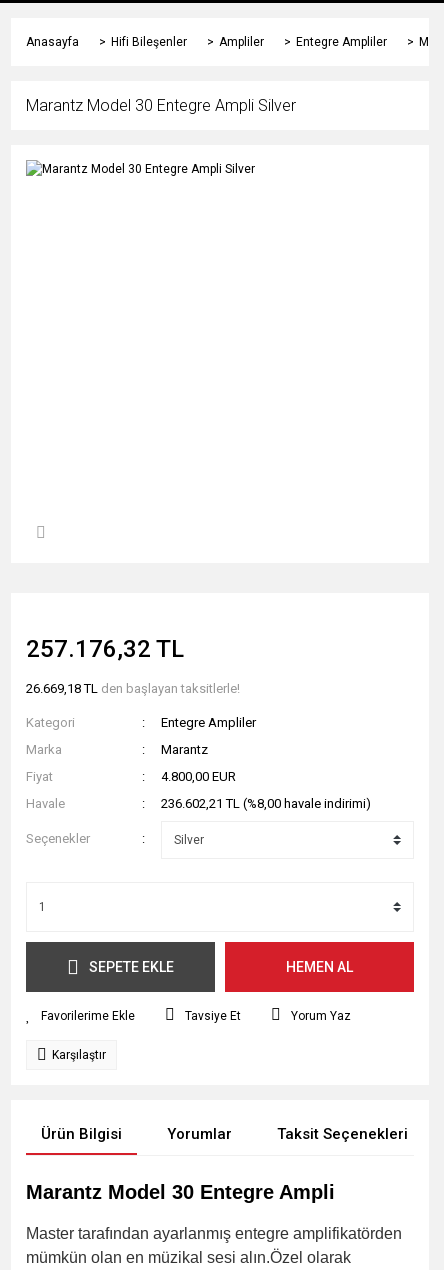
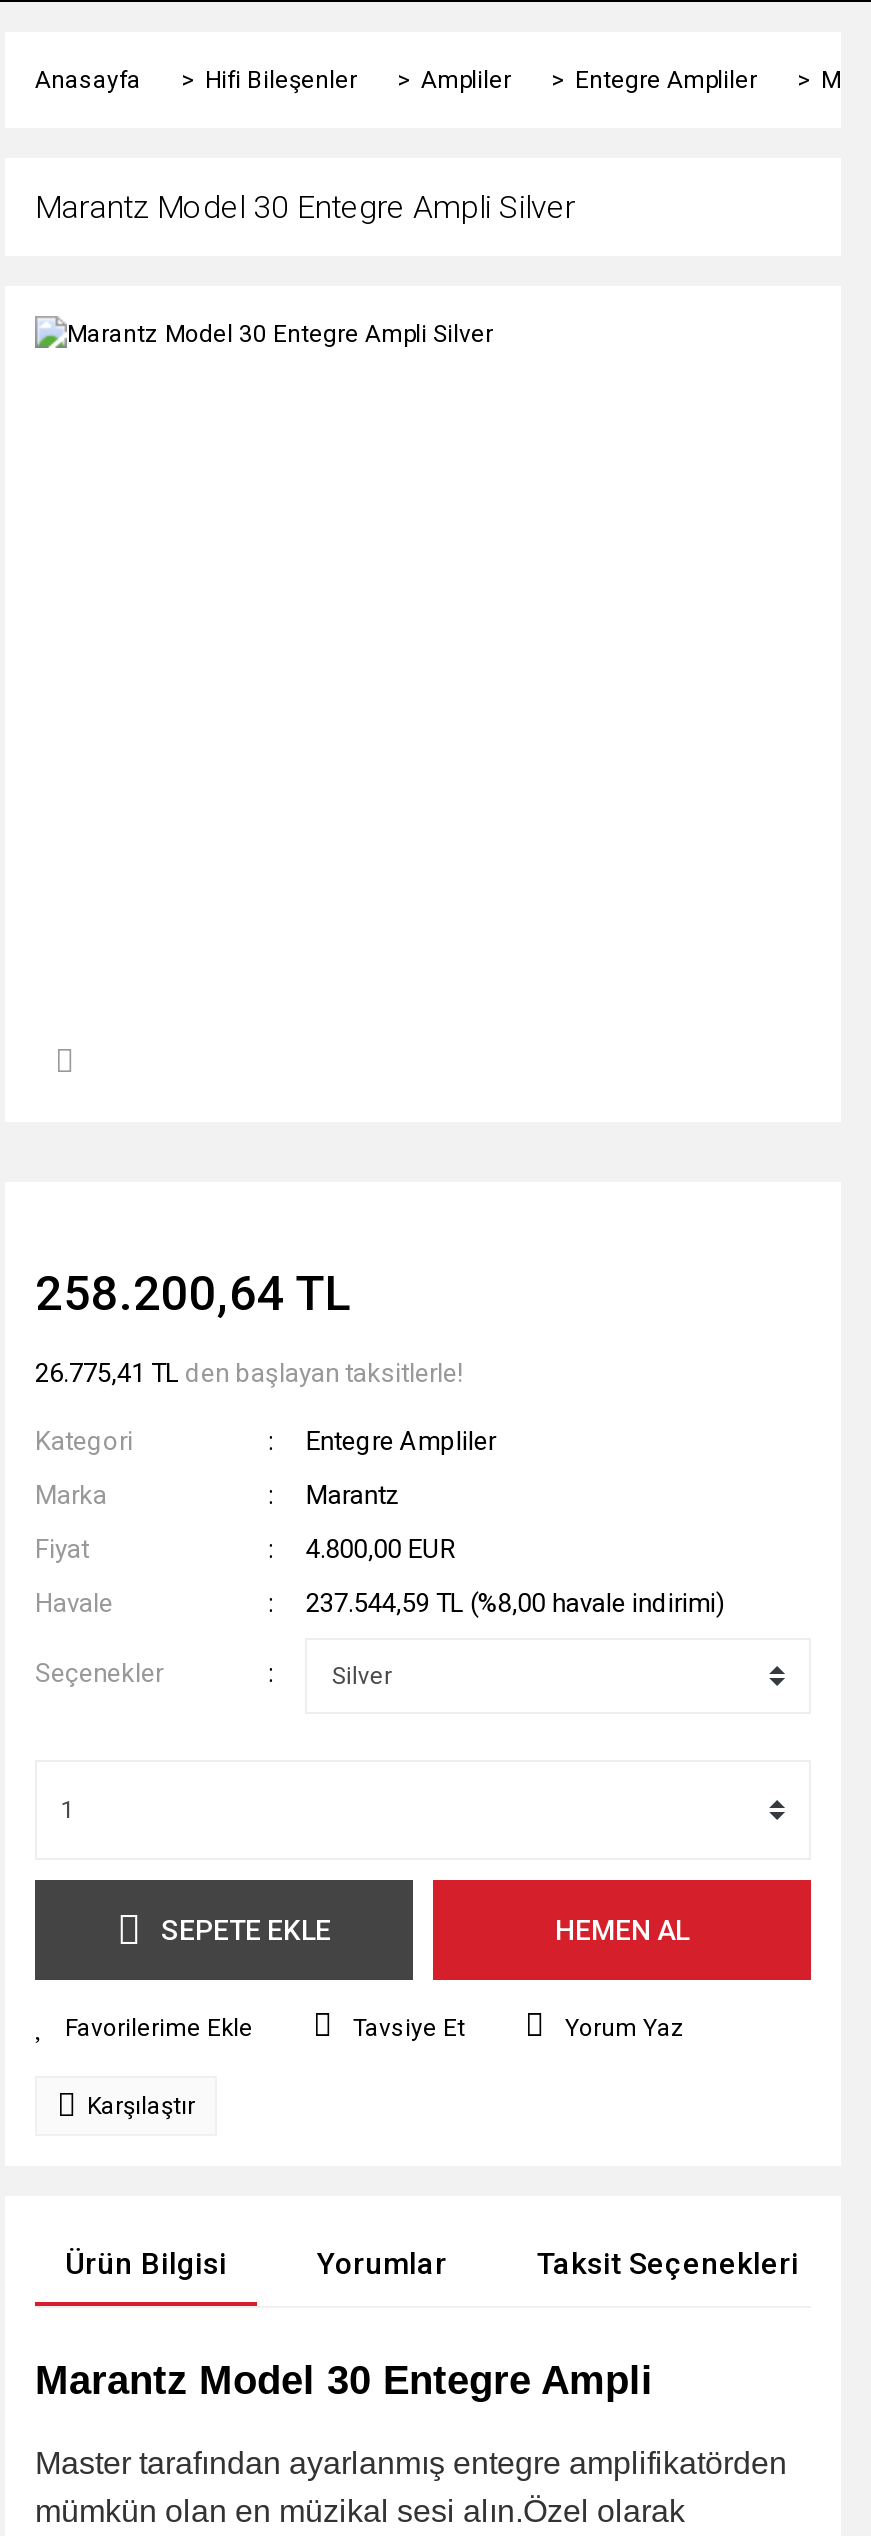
- 257.176,32 TL
+ 258.200,64 TL

- 26.669,18 TL den başlayan taksitlerle!
+ 26.775,41 TL den başlayan taksitlerle!

- 236.602,21 TL (%8,00 havale indirimi)
+ 237.544,59 TL (%8,00 havale indirimi)
